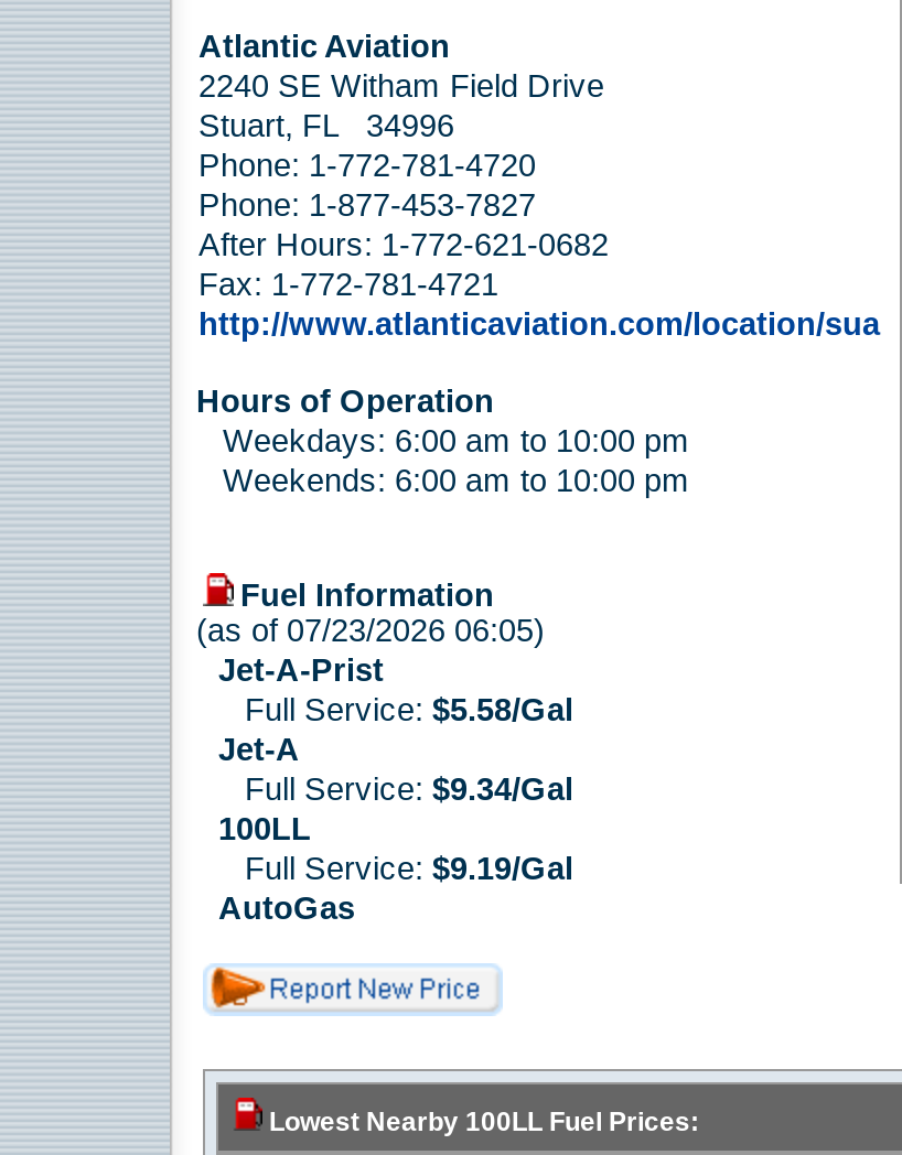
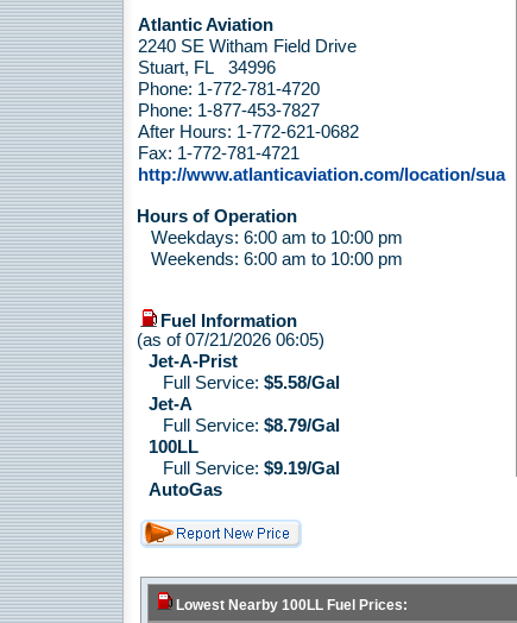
- (as of 07/23/2026 06:05)
+ (as of 07/21/2026 06:05)

- Full Service: $9.34/Gal
+ Full Service: $8.79/Gal
